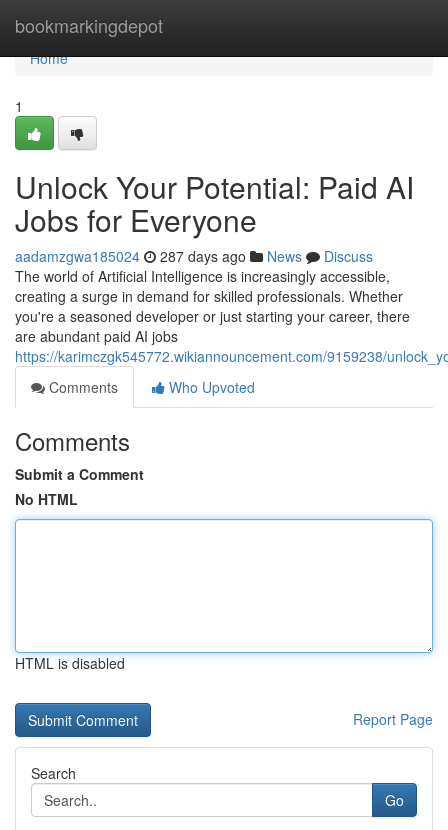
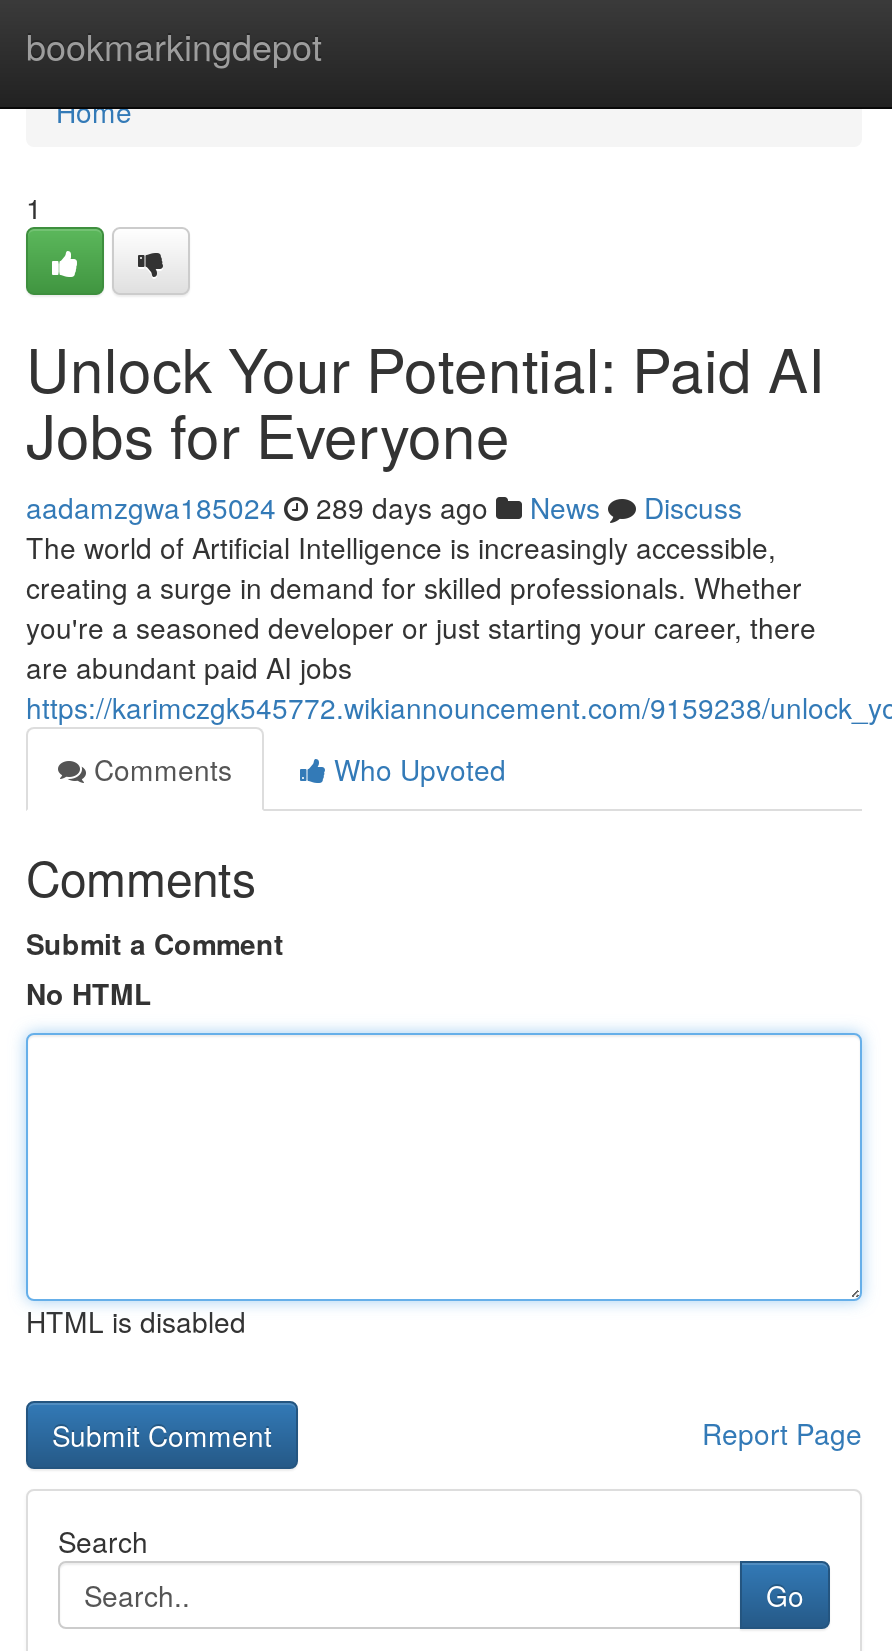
- aadamzgwa185024 287 days ago News Discuss
+ aadamzgwa185024 289 days ago News Discuss
